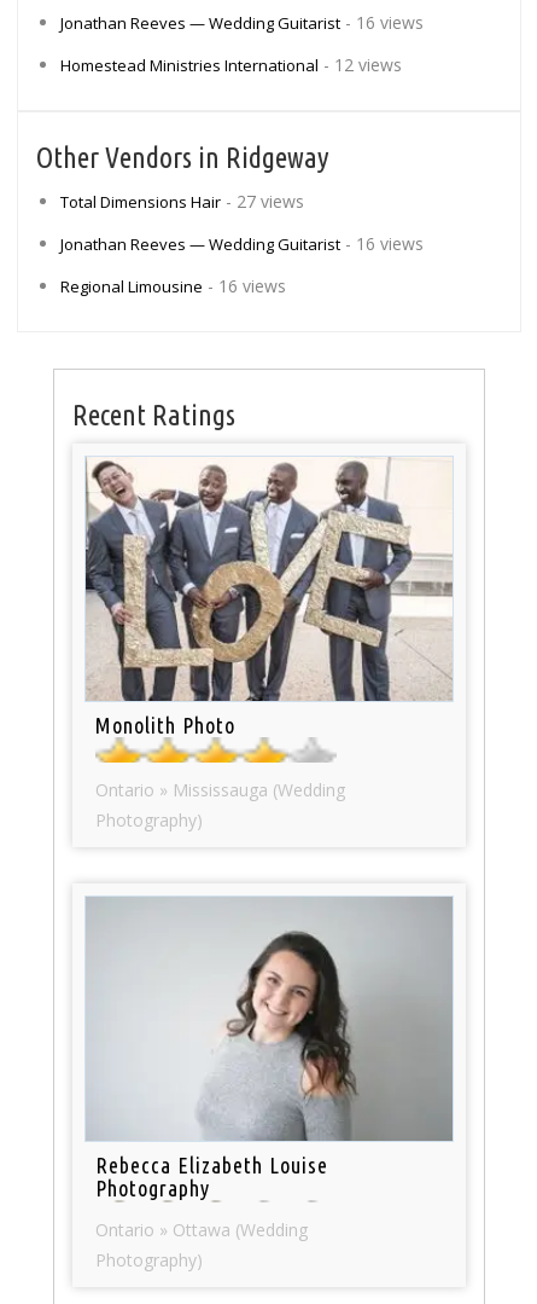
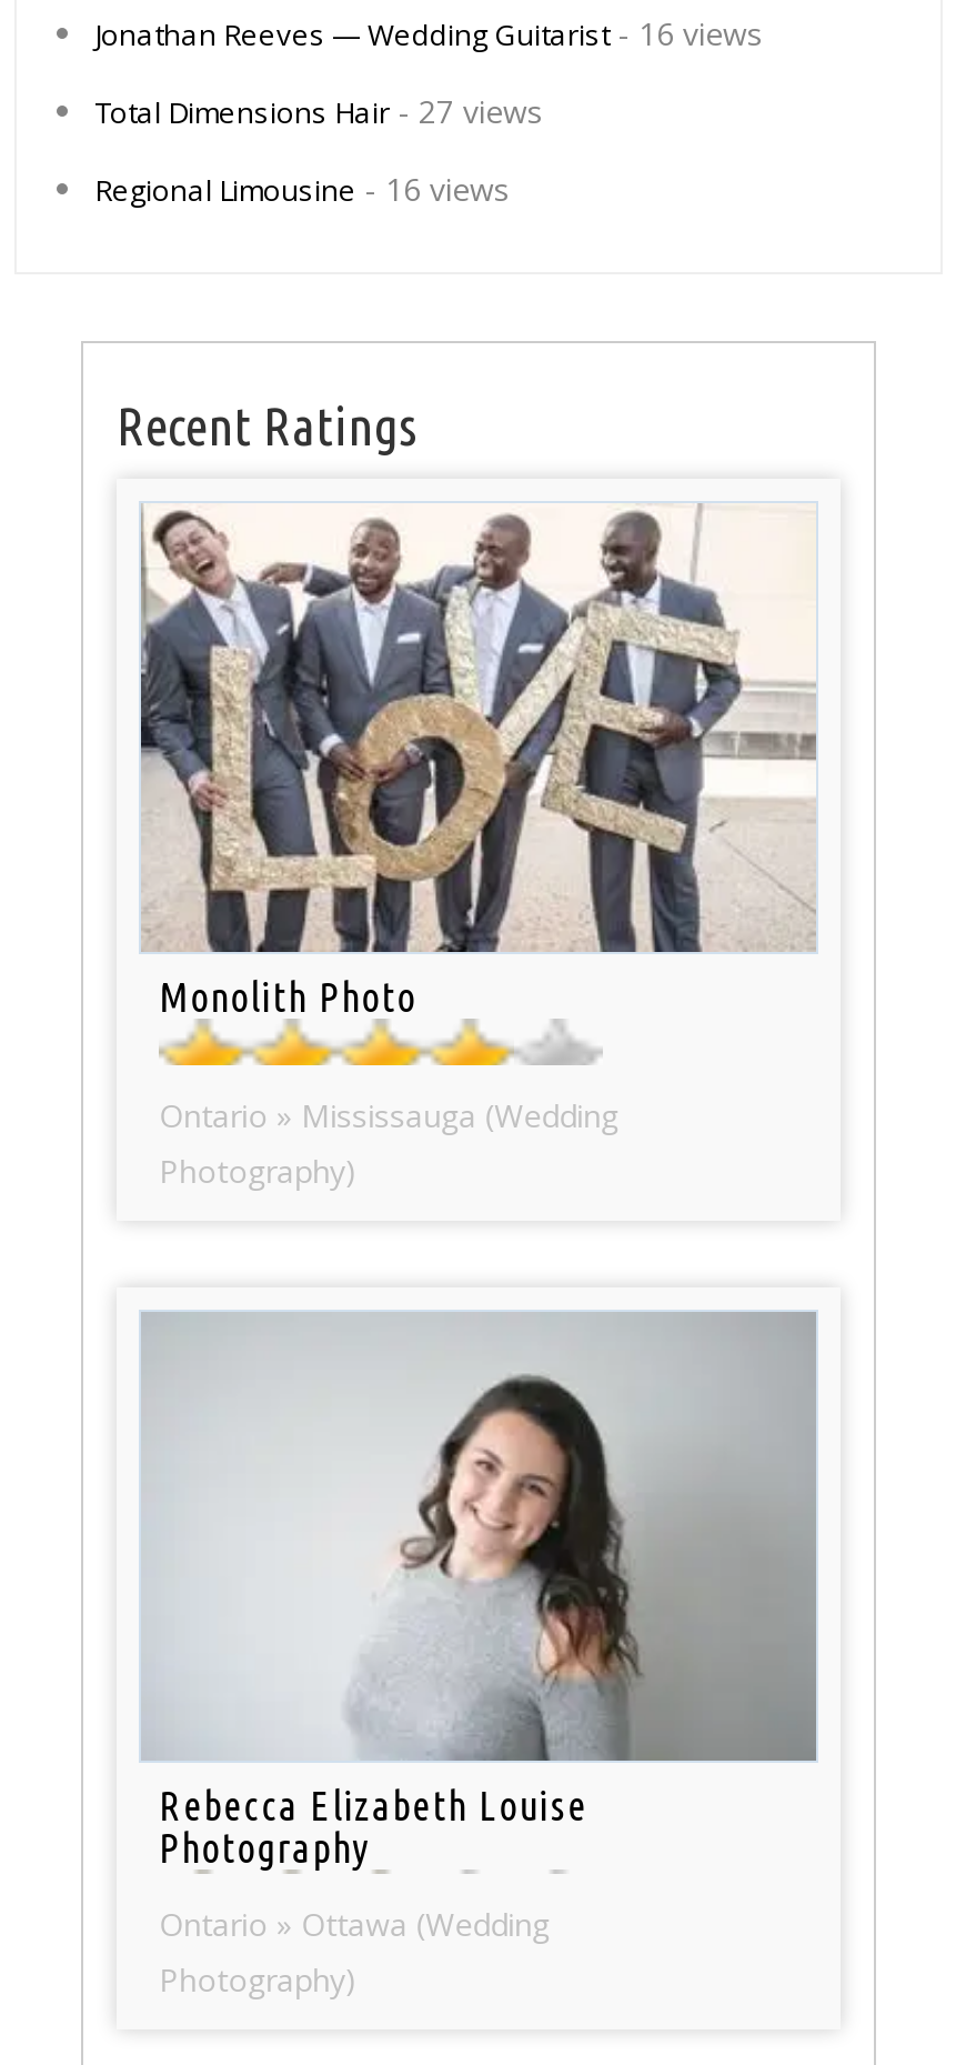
- Homestead Ministries International - 12 views
- Other Vendors in Ridgeway

- Jonathan Reeves — Wedding Guitarist - 16 views
